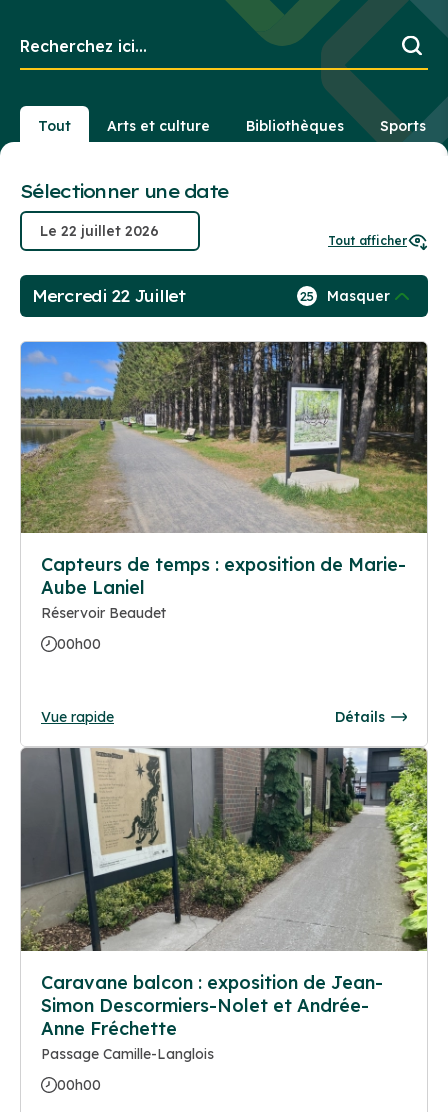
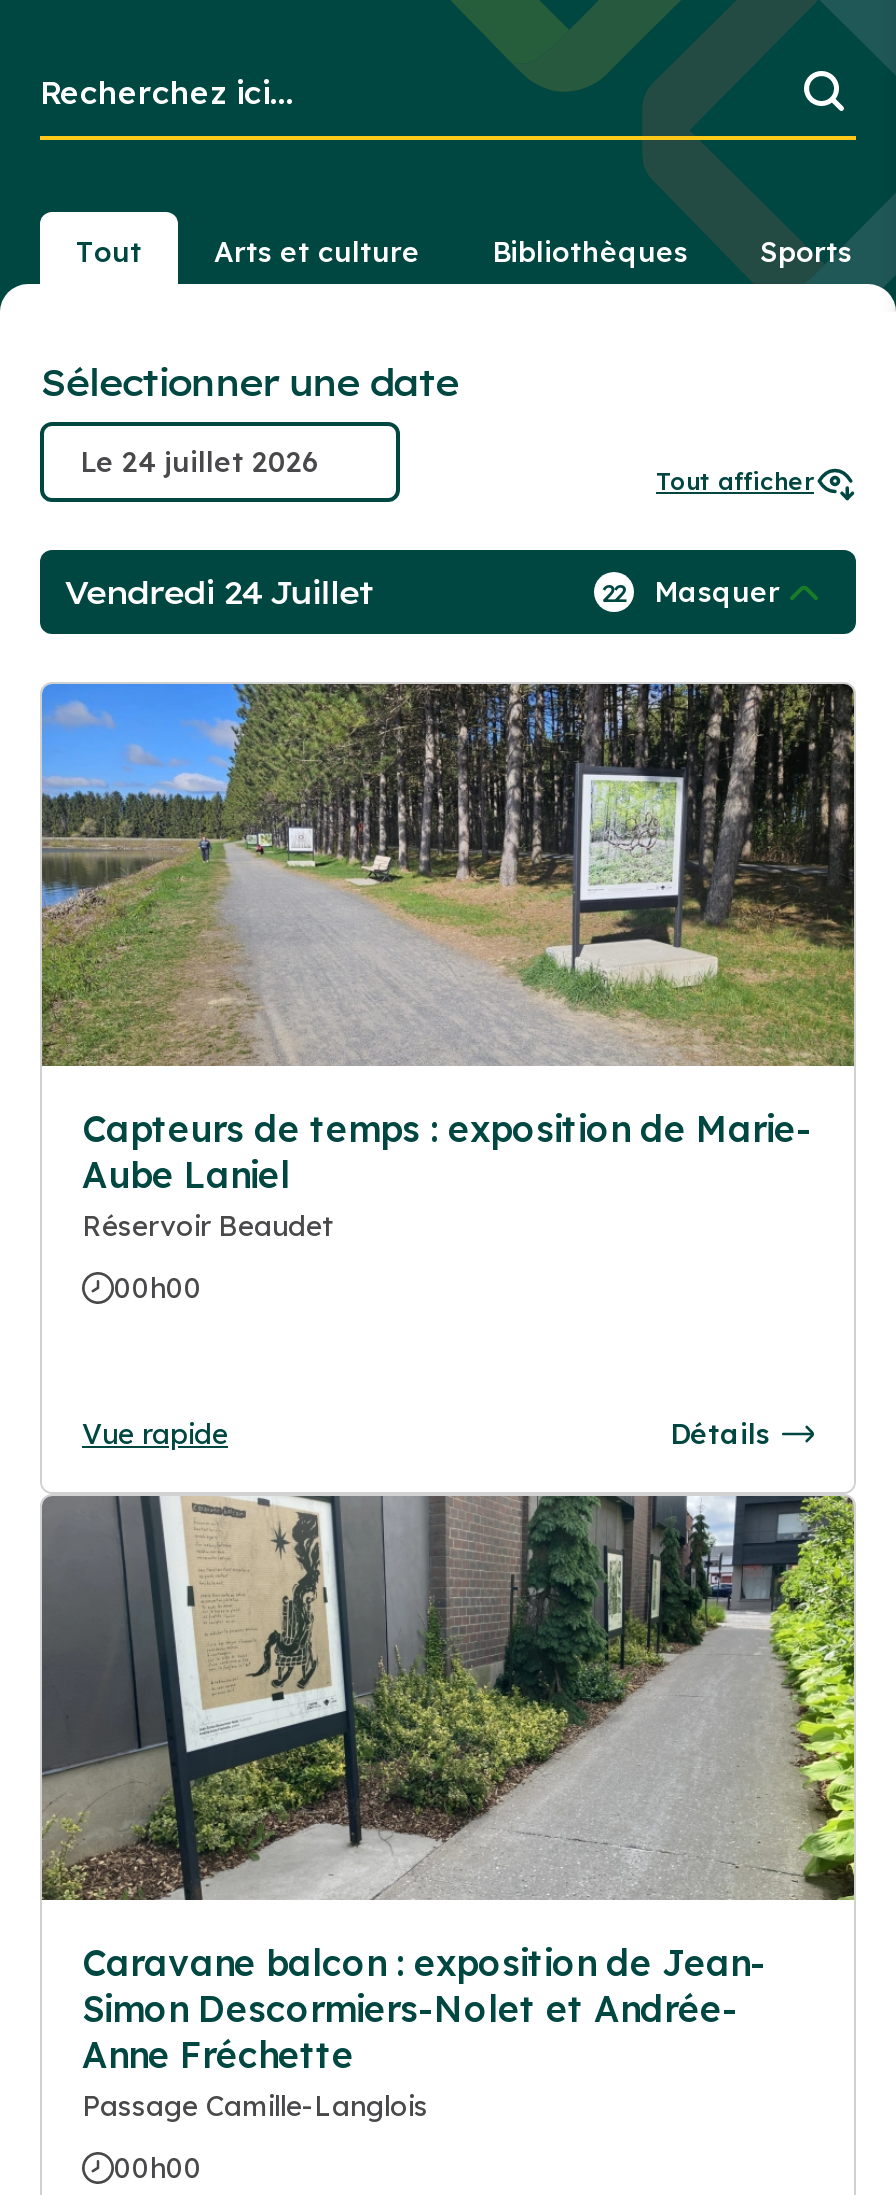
- Mercredi 22 Juillet
+ Vendredi 24 Juillet

- 25 Masquer
+ 22 Masquer
